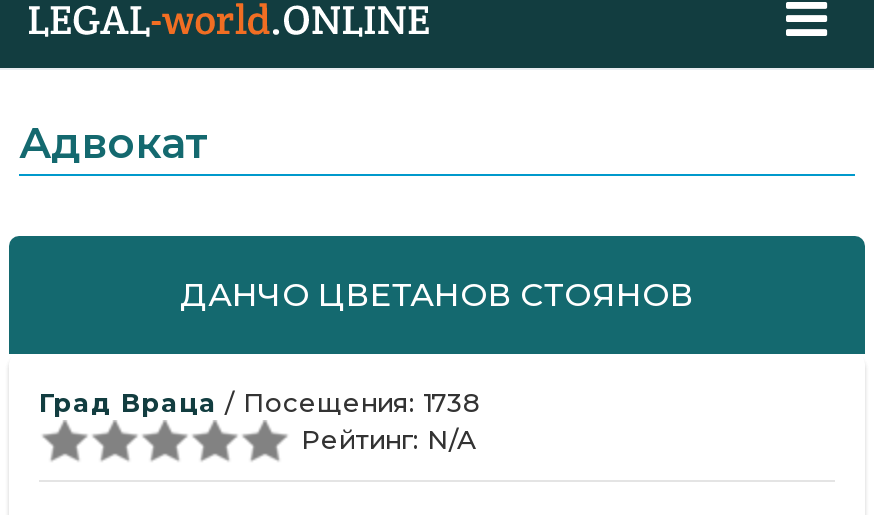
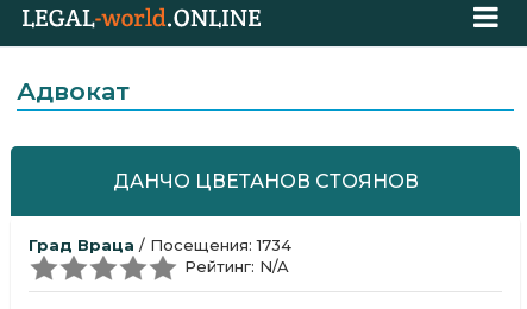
- Град Враца / Посещения: 1738
+ Град Враца / Посещения: 1734
